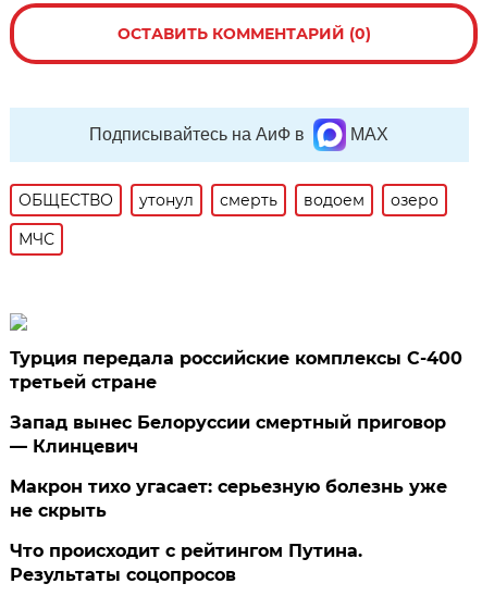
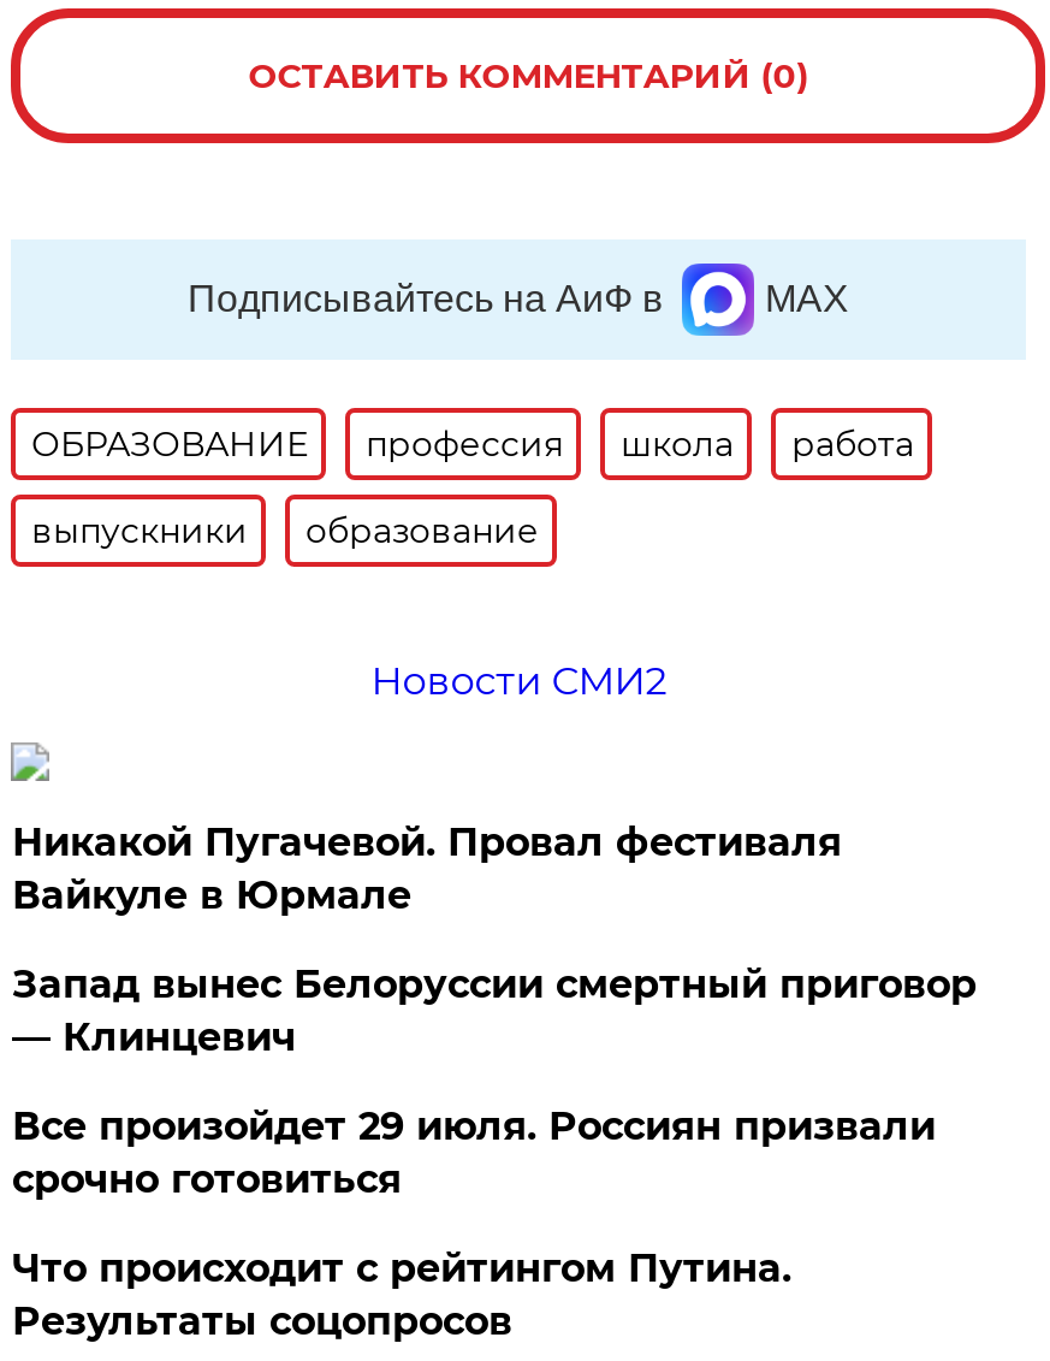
- ОБЩЕСТВО
- утонул
- смерть
- водоем
- озеро
- МЧС
+ ОБРАЗОВАНИЕ
+ профессия
+ школа
+ работа
+ выпускники
+ образование
+ Новости СМИ2

- Турция передала российские комплексы С-400
- третьей стране
+ Никакой Пугачевой. Провал фестиваля
+ Вайкуле в Юрмале

- Макрон тихо угасает: серьезную болезнь уже
- не скрыть
+ Все произойдет 29 июля. Россиян призвали
+ срочно готовиться
